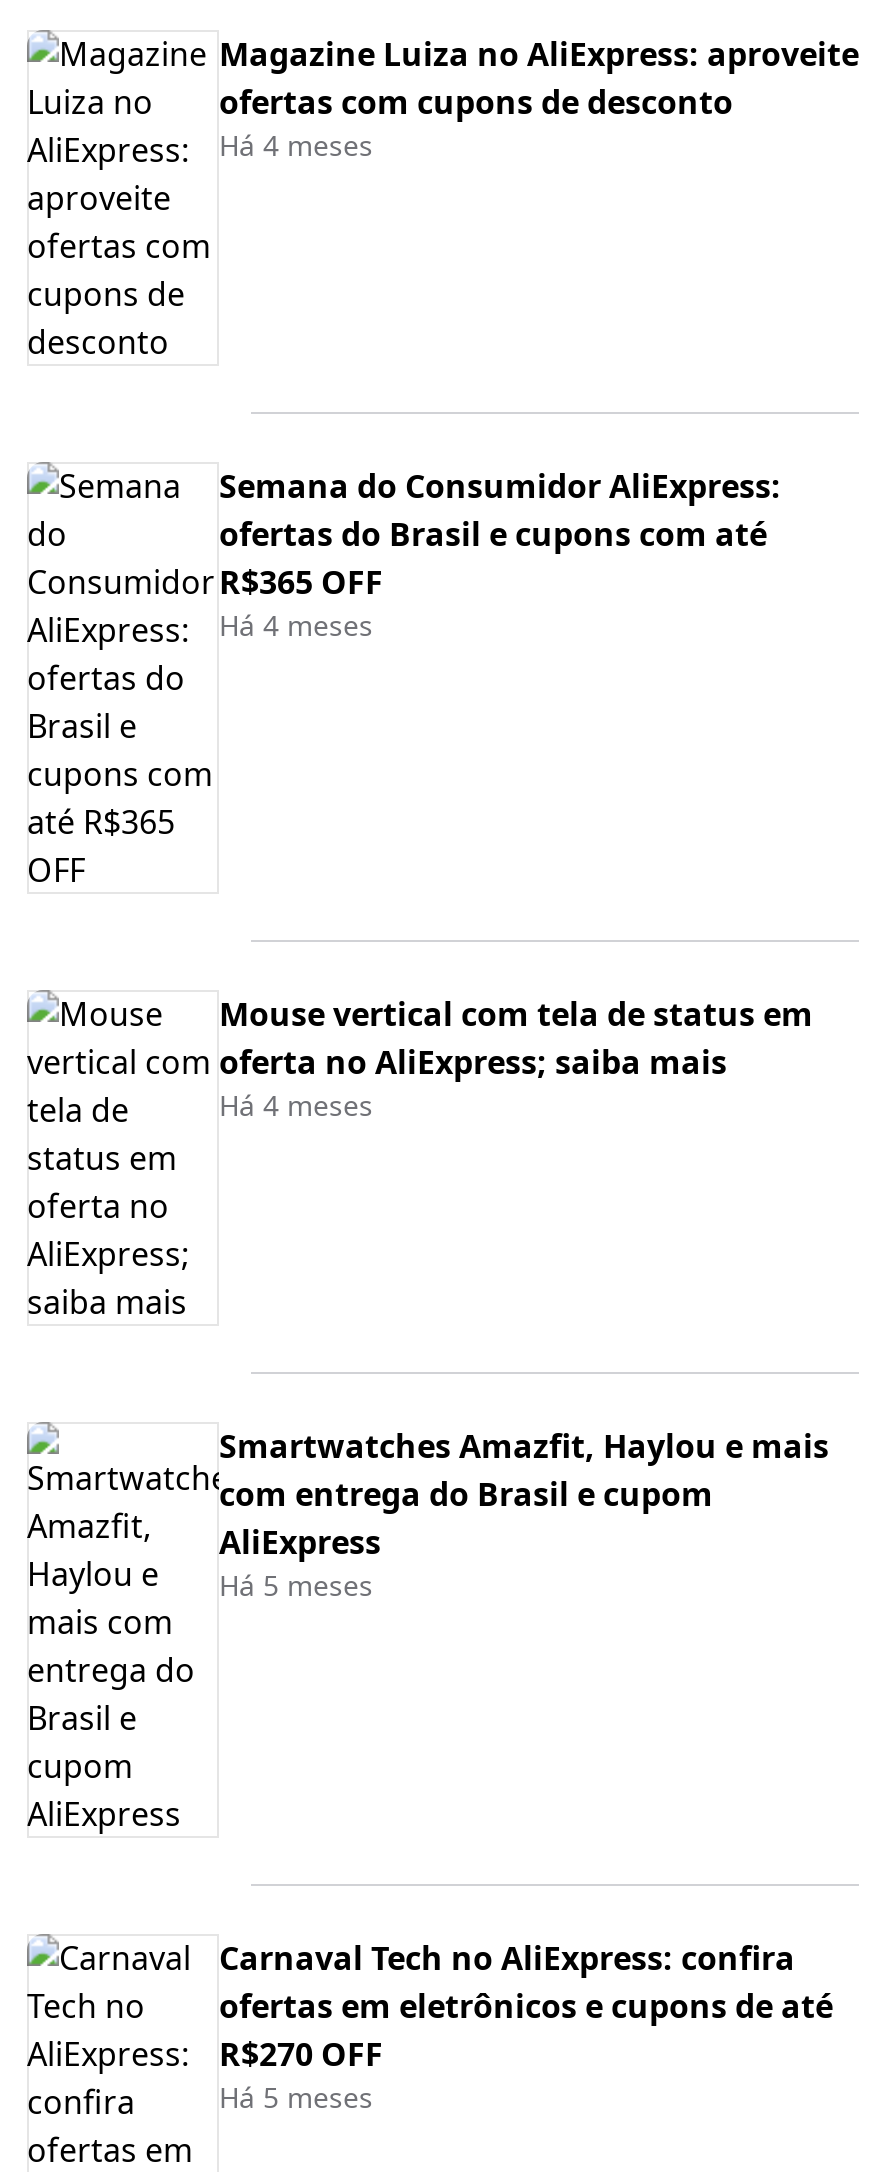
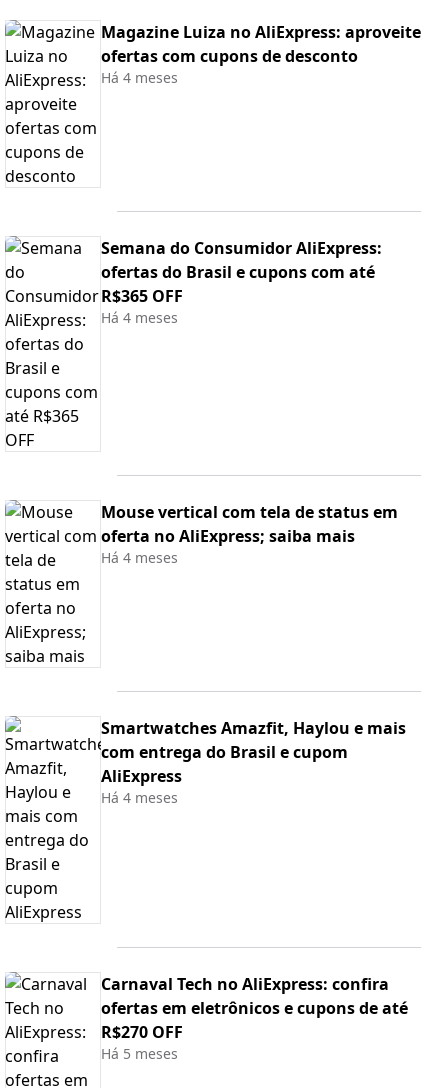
- Há 5 meses
+ Há 4 meses
